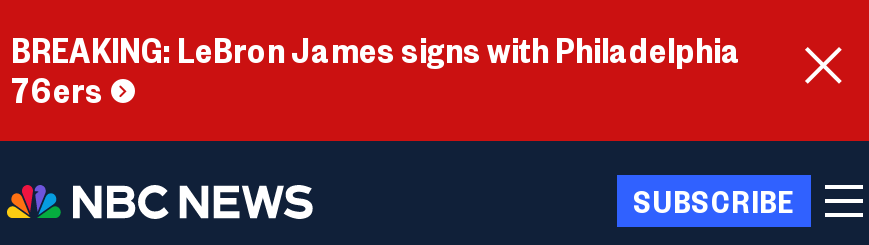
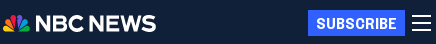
- BREAKING: LeBron James signs with Philadelphia
- 76ers
